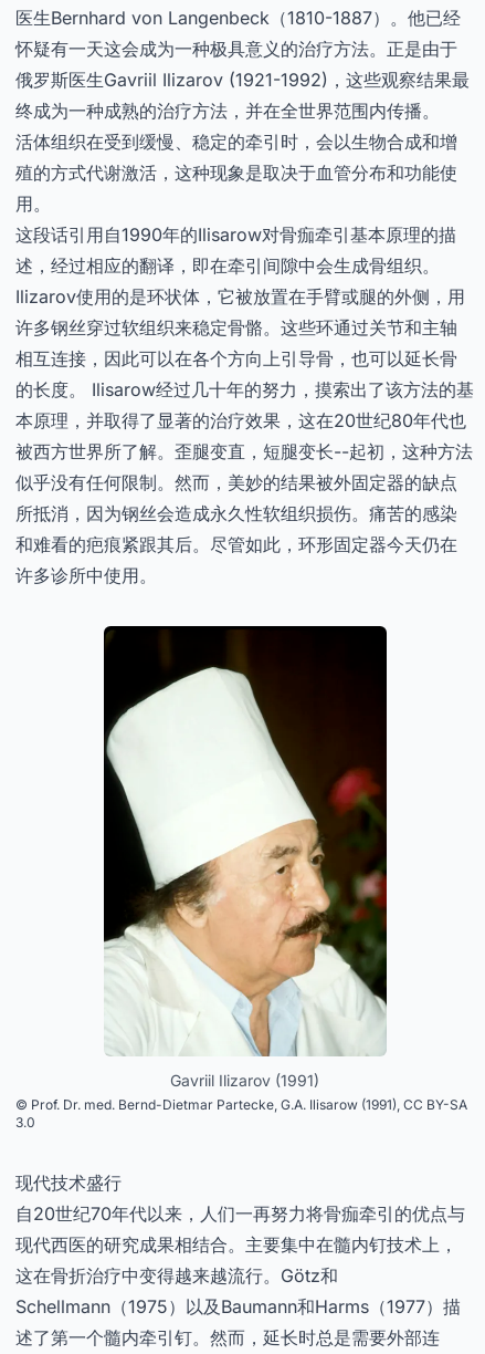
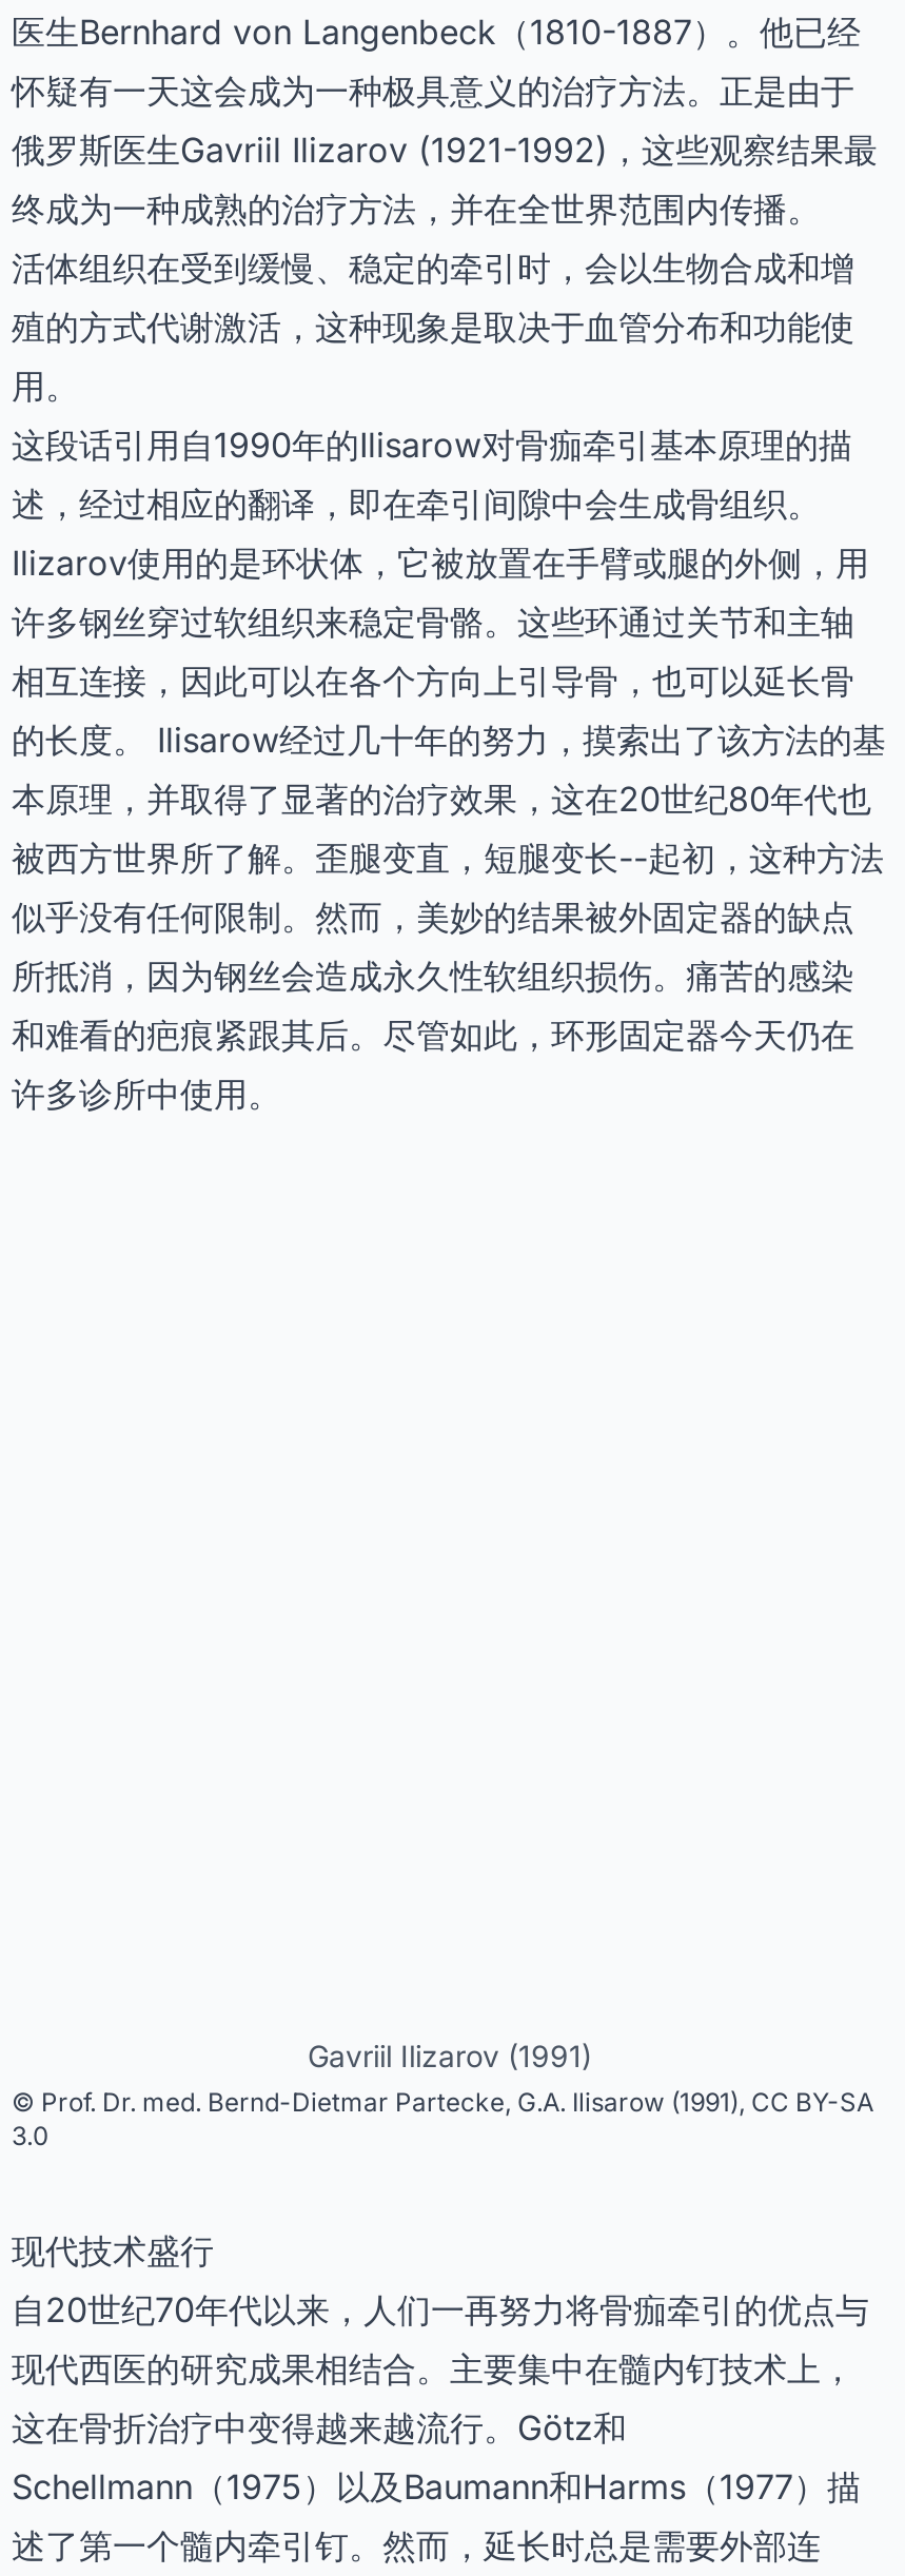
- [image]
